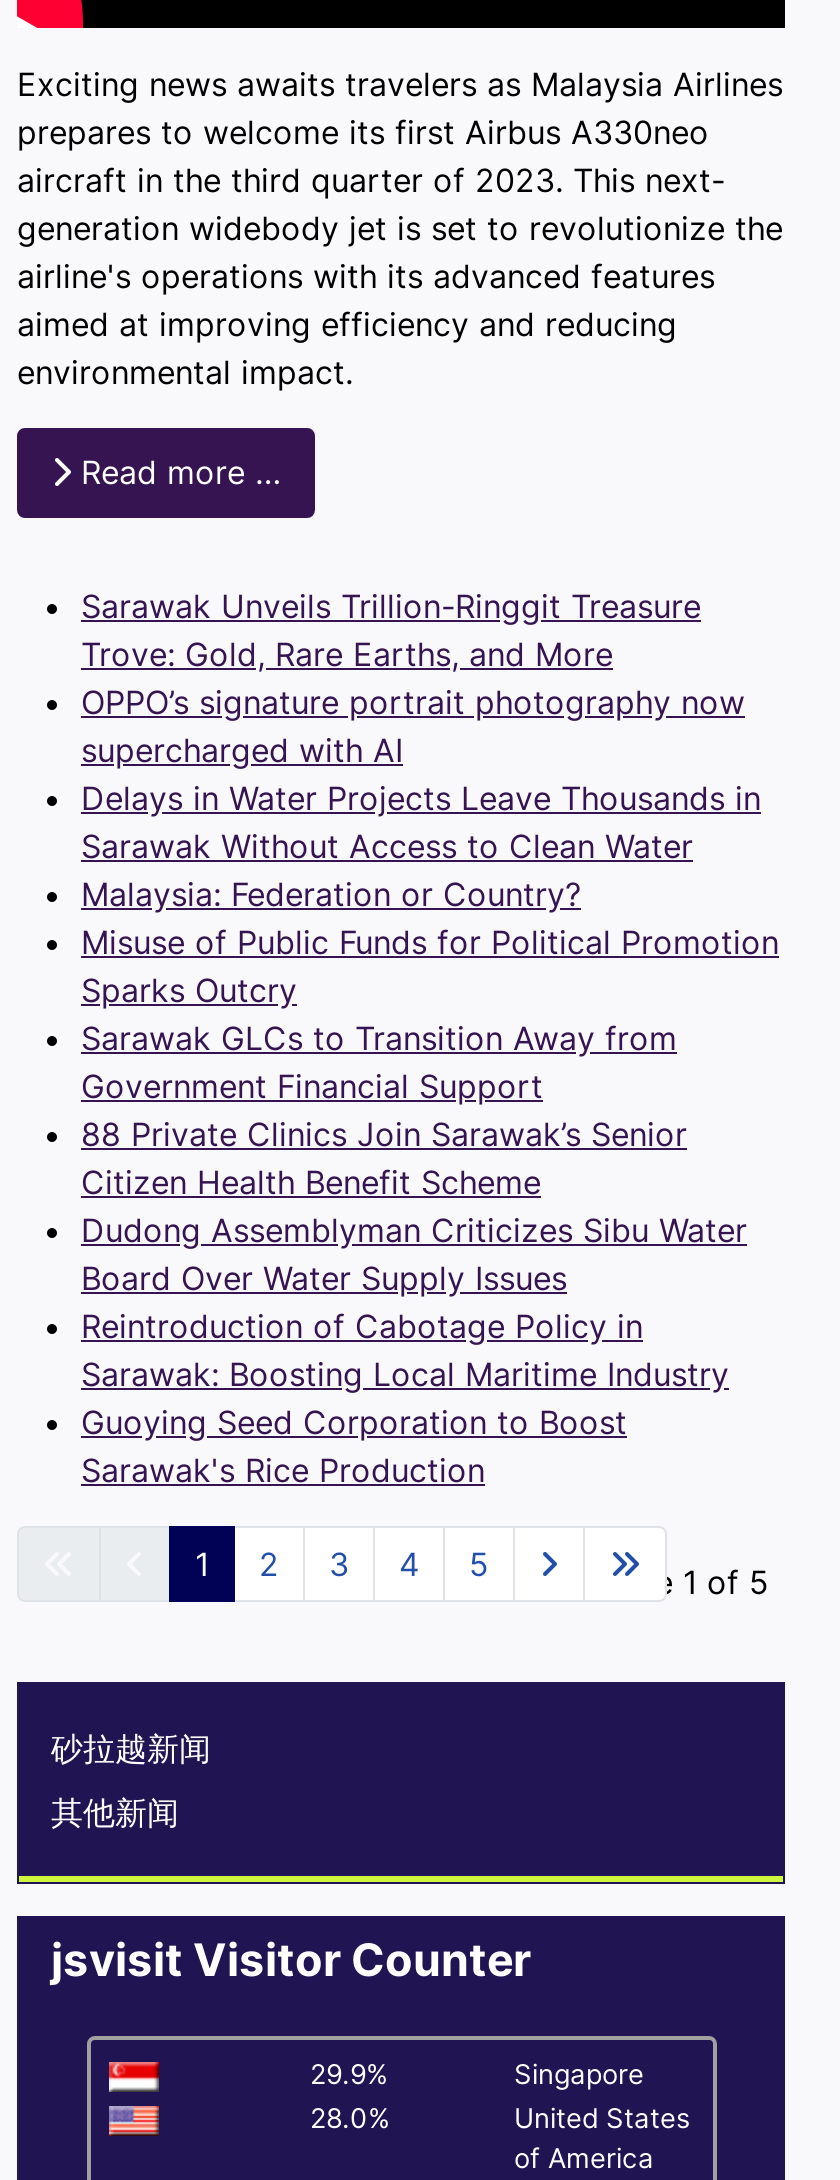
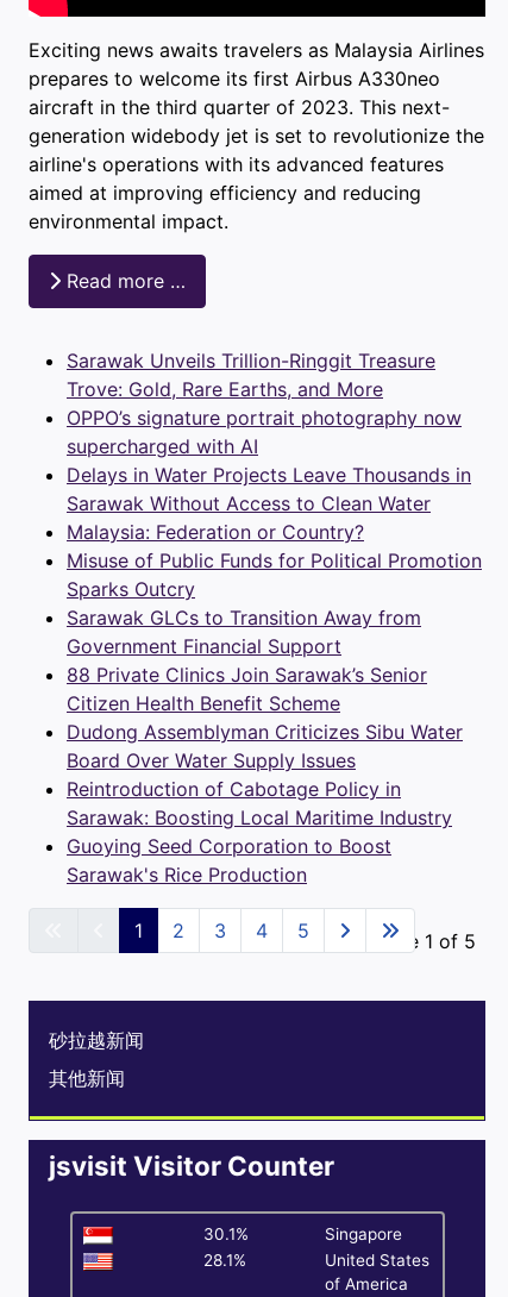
- 29.9%
+ 30.1%

- 28.0%
+ 28.1%
